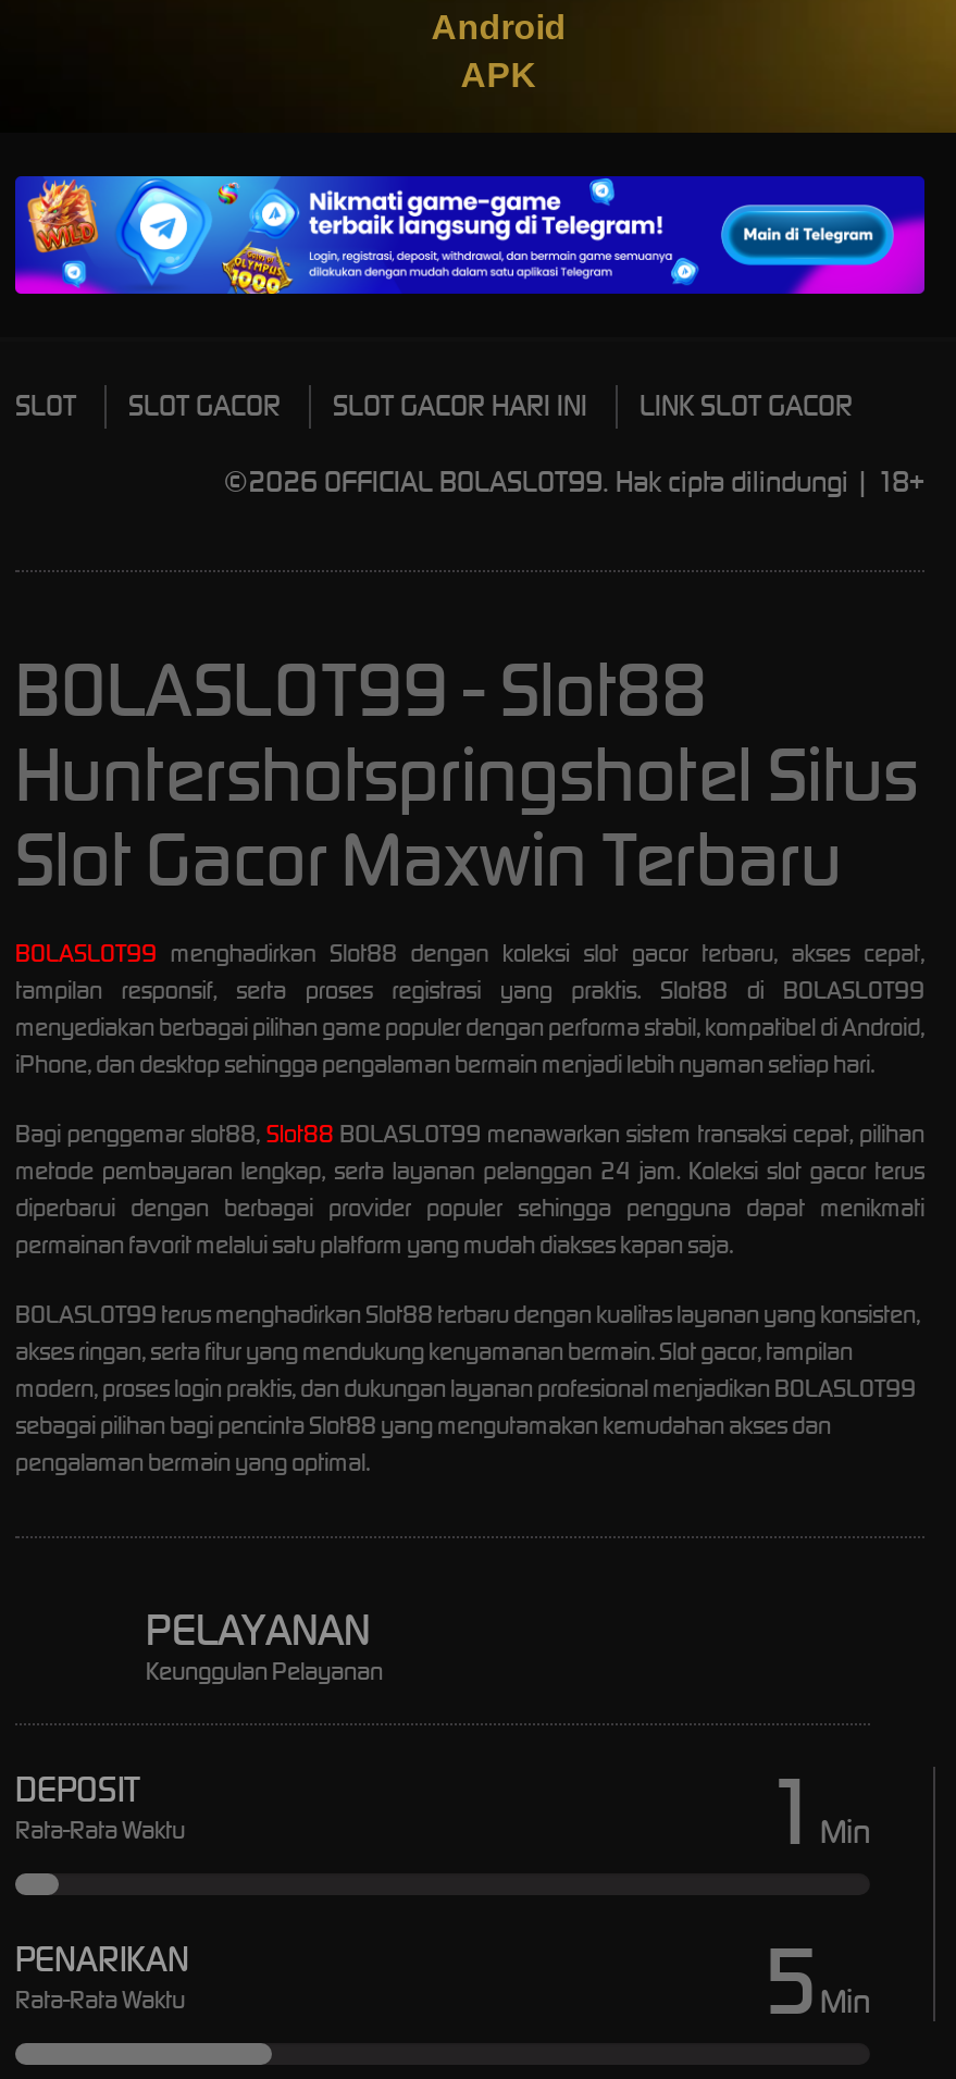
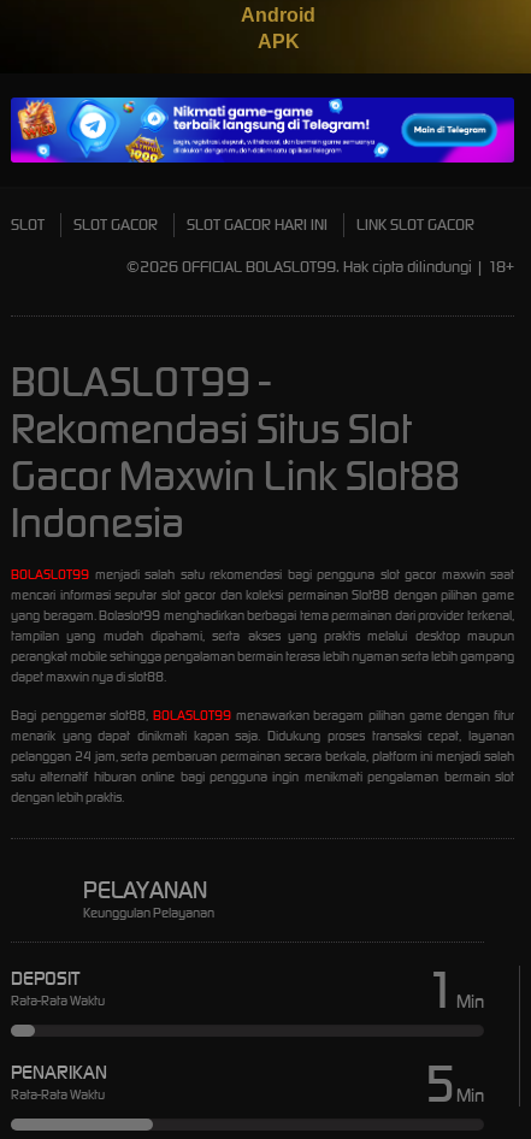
- BOLASLOT99 - Slot88
- Huntershotspringshotel Situs
- Slot Gacor Maxwin Terbaru
- BOLASLOT99 menghadirkan Slot88 dengan koleksi slot gacor terbaru, akses cepat,
- tampilan responsif, serta proses registrasi yang praktis. Slot88 di BOLASLOT99
- menyediakan berbagai pilihan game populer dengan performa stabil, kompatibel di Android,
- iPhone, dan desktop sehingga pengalaman bermain menjadi lebih nyaman setiap hari.
- Bagi penggemar slot88, Slot88 BOLASLOT99 menawarkan sistem transaksi cepat, pilihan
- metode pembayaran lengkap, serta layanan pelanggan 24 jam. Koleksi slot gacor terus
- diperbarui dengan berbagai provider populer sehingga pengguna dapat menikmati
- permainan favorit melalui satu platform yang mudah diakses kapan saja.
- BOLASLOT99 terus menghadirkan Slot88 terbaru dengan kualitas layanan yang konsisten,
- akses ringan, serta fitur yang mendukung kenyamanan bermain. Slot gacor, tampilan
- modern, proses login praktis, dan dukungan layanan profesional menjadikan BOLASLOT99
- sebagai pilihan bagi pencinta Slot88 yang mengutamakan kemudahan akses dan
- pengalaman bermain yang optimal.
+ BOLASLOT99 -
+ Rekomendasi Situs Slot
+ Gacor Maxwin Link Slot88
+ Indonesia
+ BOLASLOT99 menjadi salah satu rekomendasi bagi pengguna slot gacor maxwin saat
+ mencari informasi seputar slot gacor dan koleksi permainan Slot88 dengan pilihan game
+ yang beragam. Bolaslot99 menghadirkan berbagai tema permainan dari provider terkenal,
+ tampilan yang mudah dipahami, serta akses yang praktis melalui desktop maupun
+ perangkat mobile sehingga pengalaman bermain terasa lebih nyaman serta lebih gampang
+ dapet maxwin nya di slot88.
+ Bagi penggemar slot88, BOLASLOT99 menawarkan beragam pilihan game dengan fitur
+ menarik yang dapat dinikmati kapan saja. Didukung proses transaksi cepat, layanan
+ pelanggan 24 jam, serta pembaruan permainan secara berkala, platform ini menjadi salah
+ satu alternatif hiburan online bagi pengguna ingin menikmati pengalaman bermain slot
+ dengan lebih praktis.
